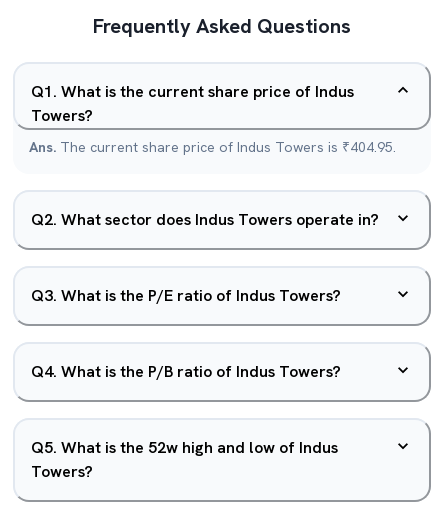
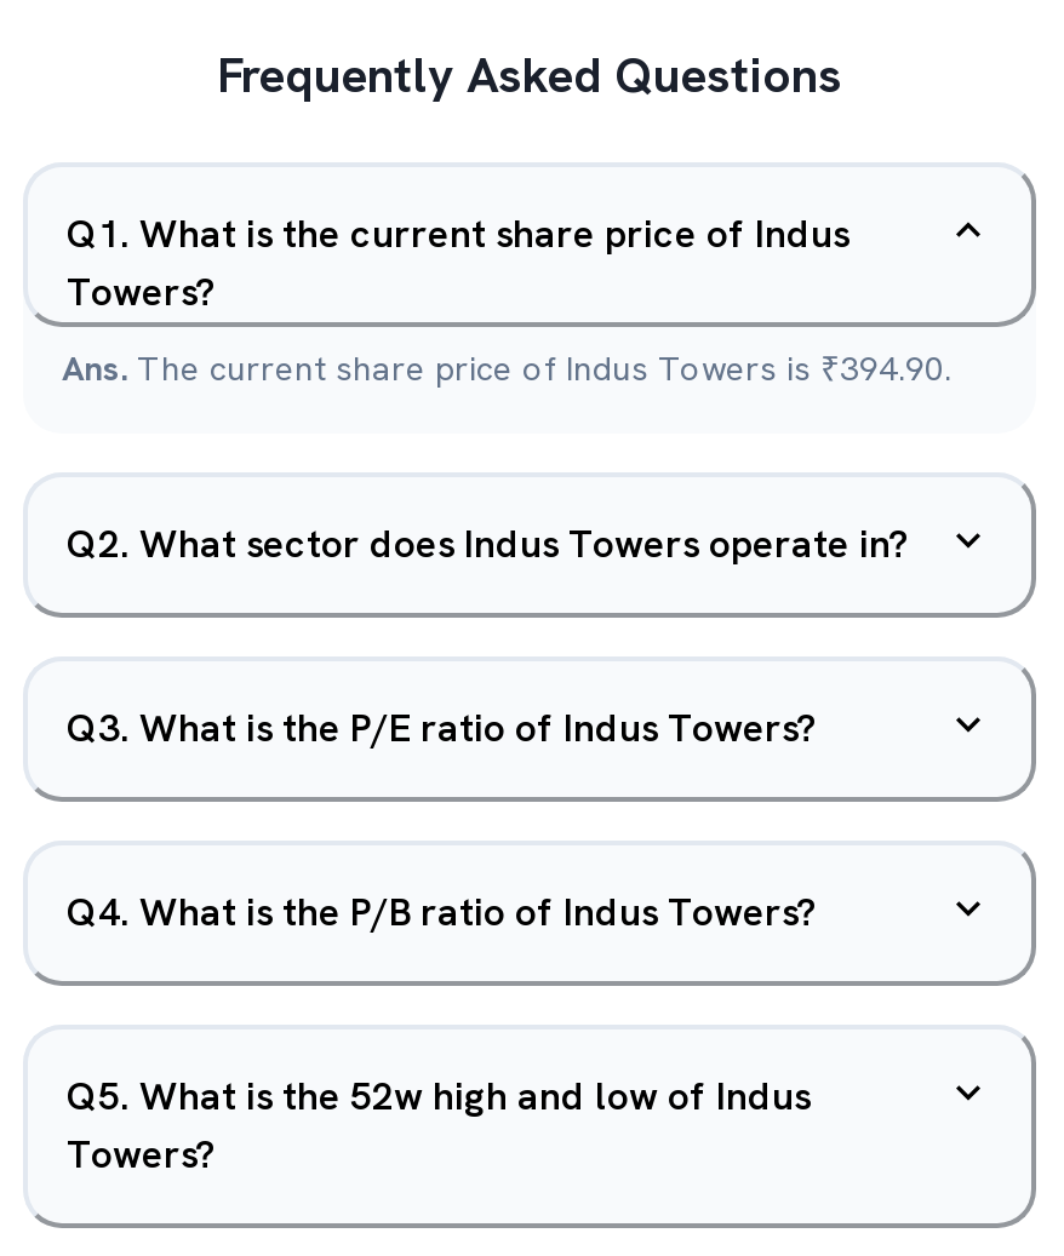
- Ans. The current share price of Indus Towers is ₹404.95.
+ Ans. The current share price of Indus Towers is ₹394.90.
